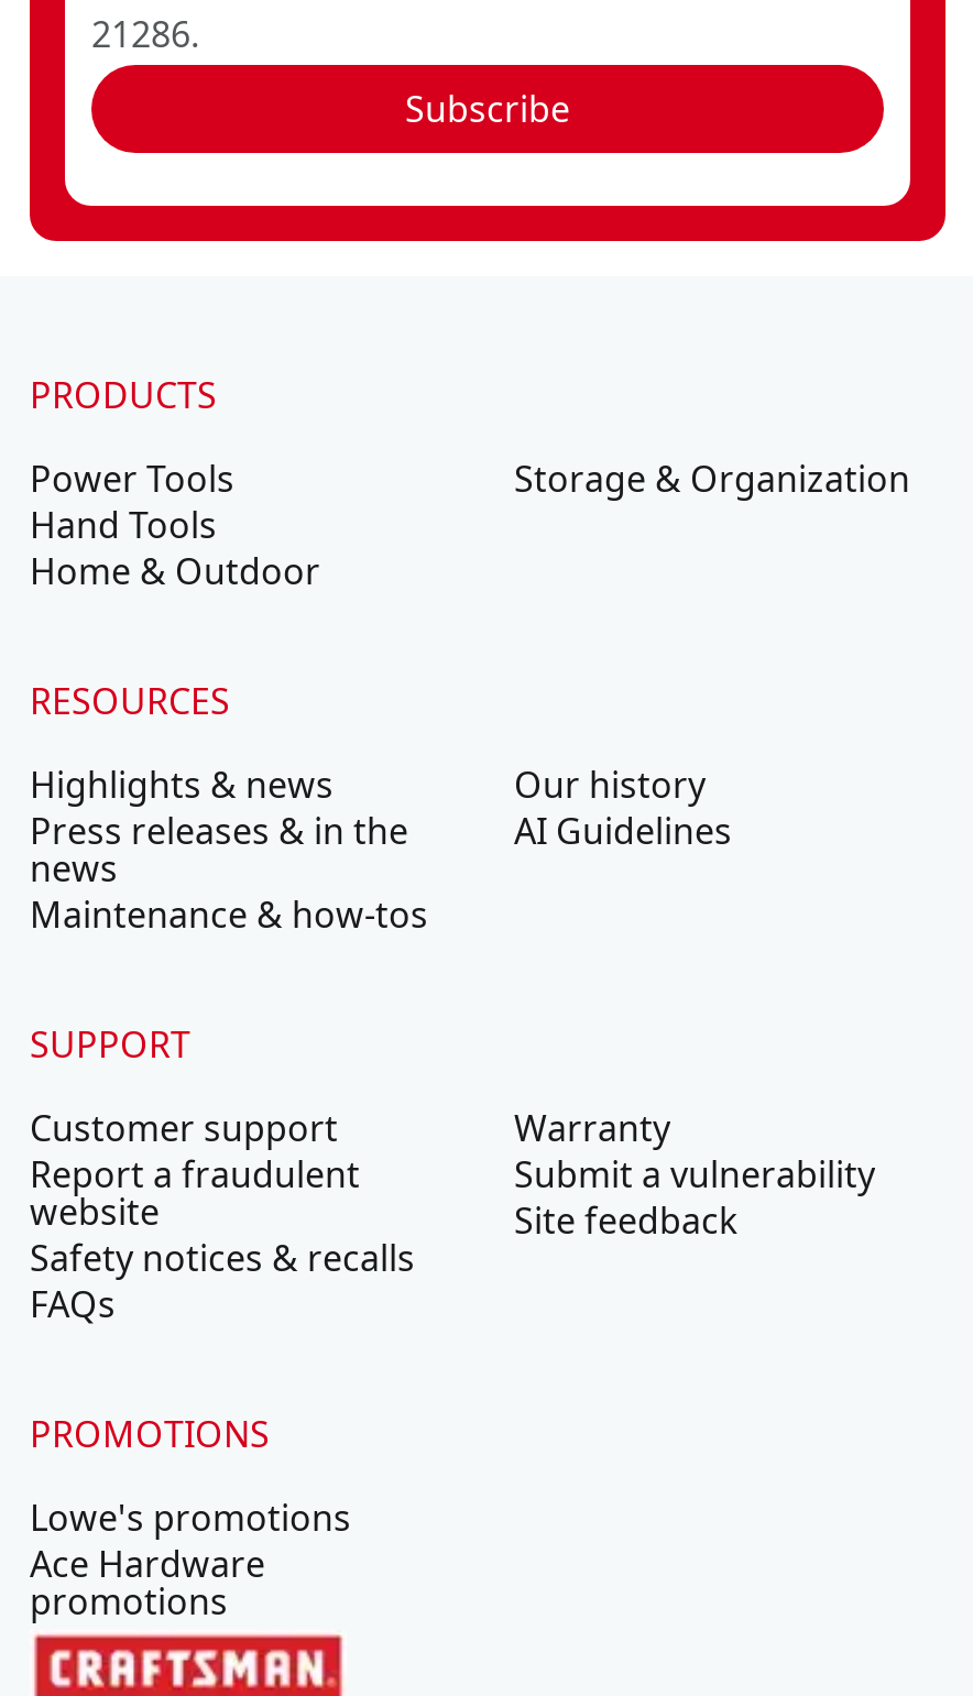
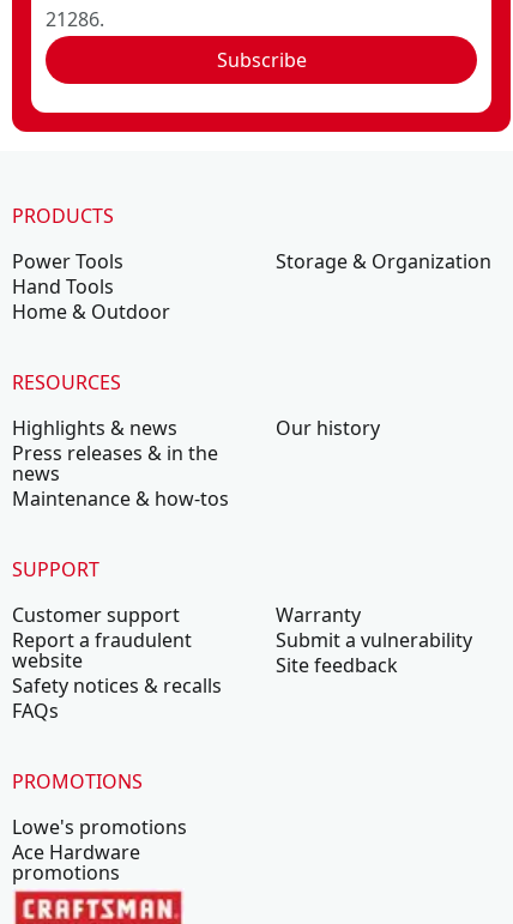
- AI Guidelines
